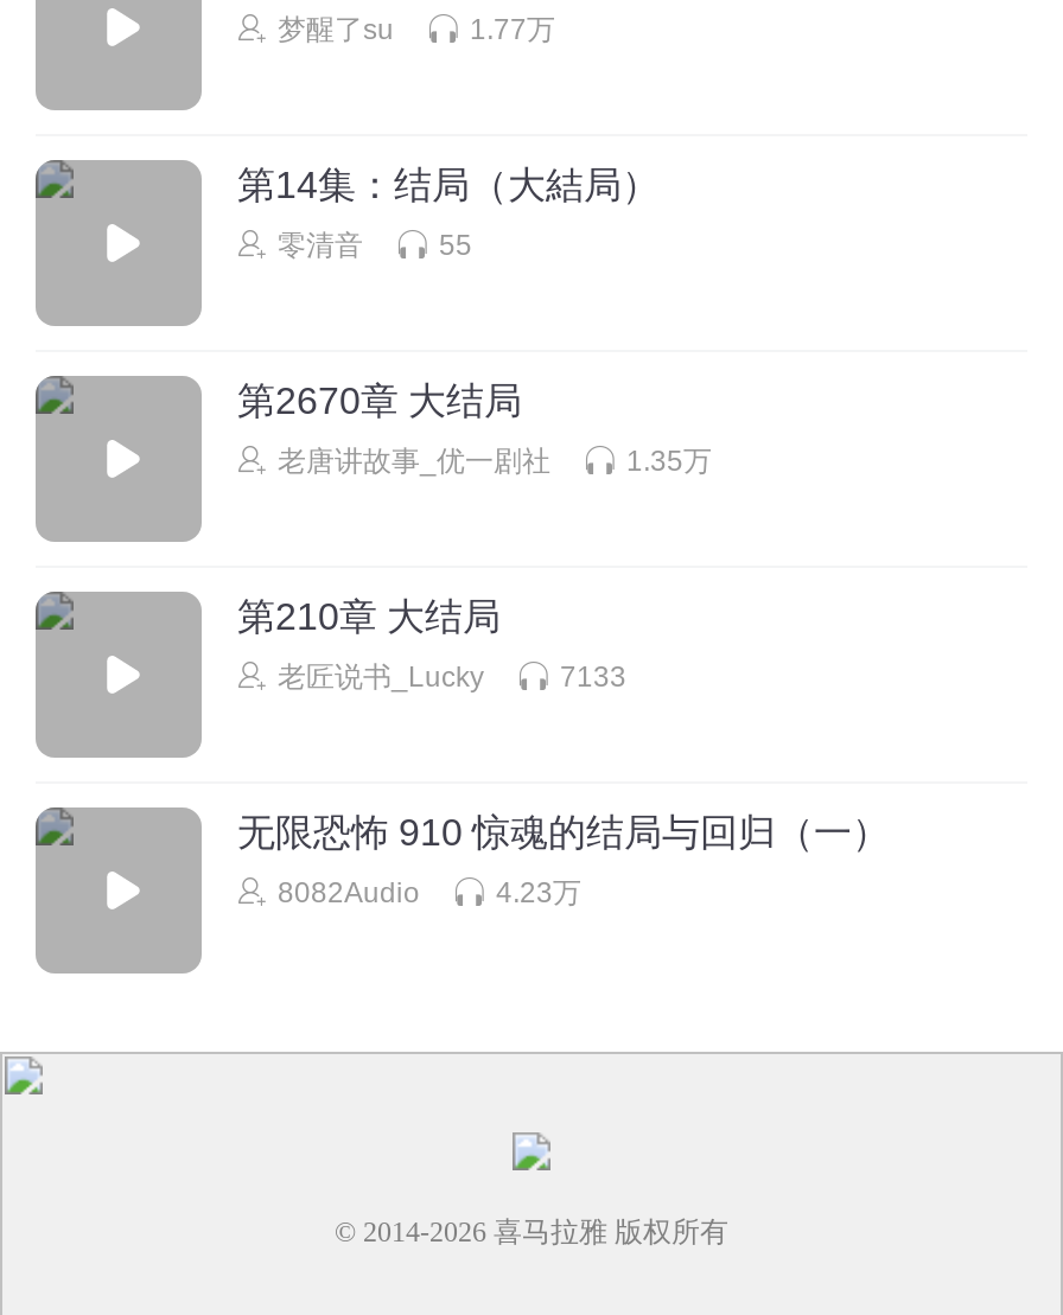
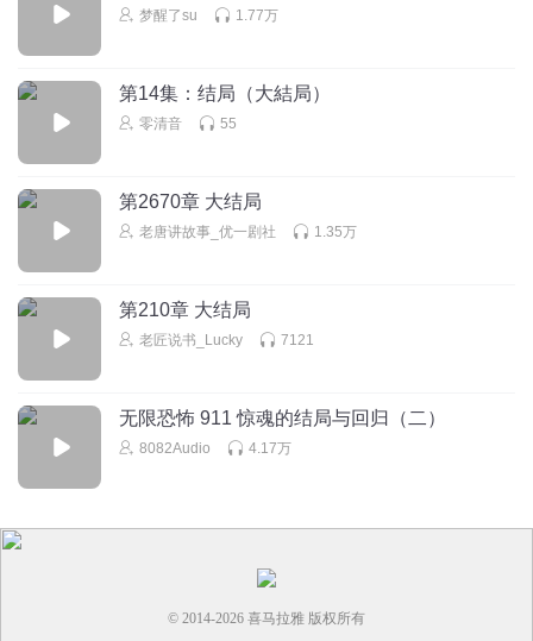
- 7133
+ 7121

- 无限恐怖 910 惊魂的结局与回归（一）
+ 无限恐怖 911 惊魂的结局与回归（二）

- 4.23万
+ 4.17万
